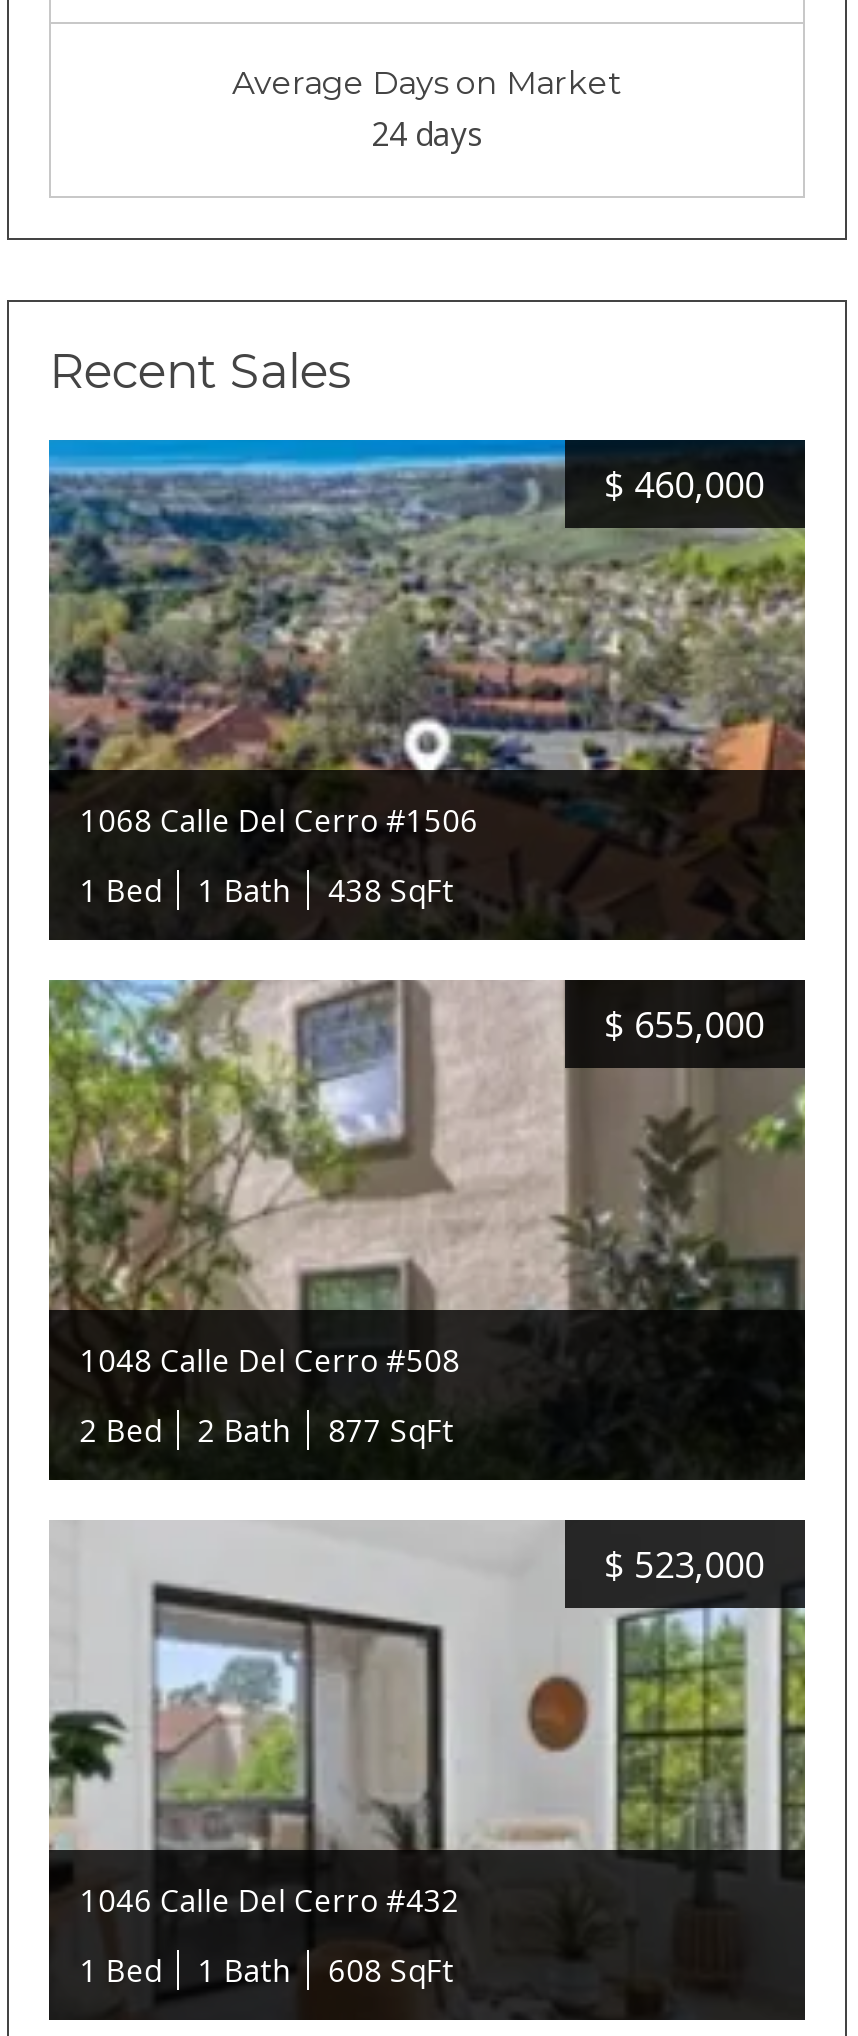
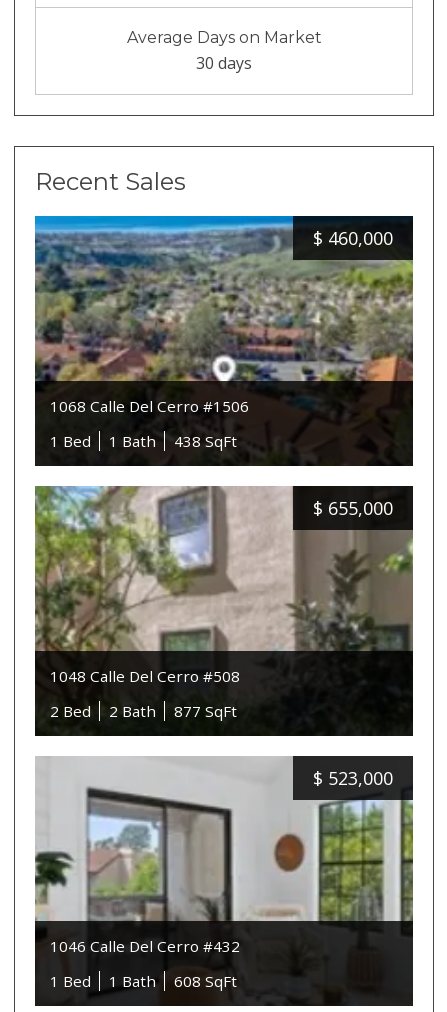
- 24 days
+ 30 days
